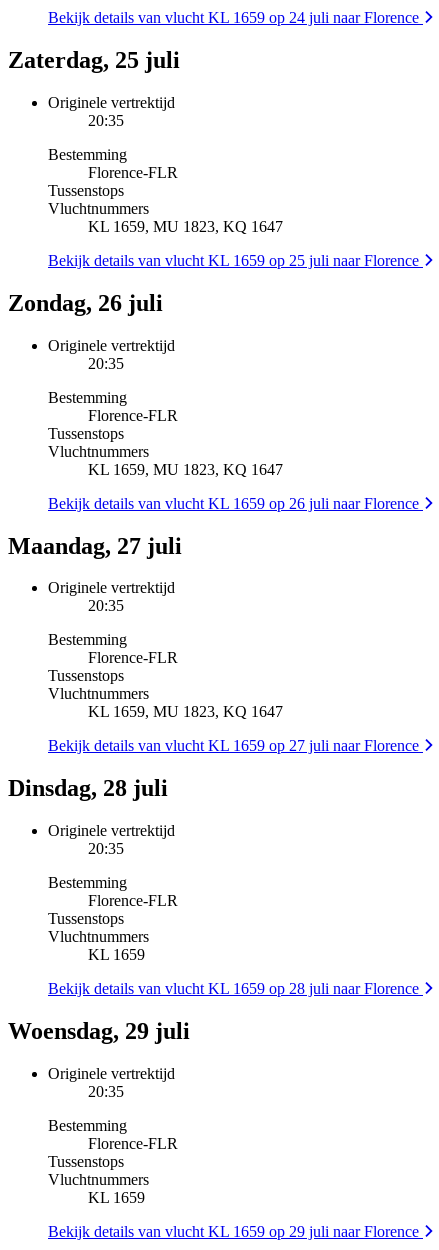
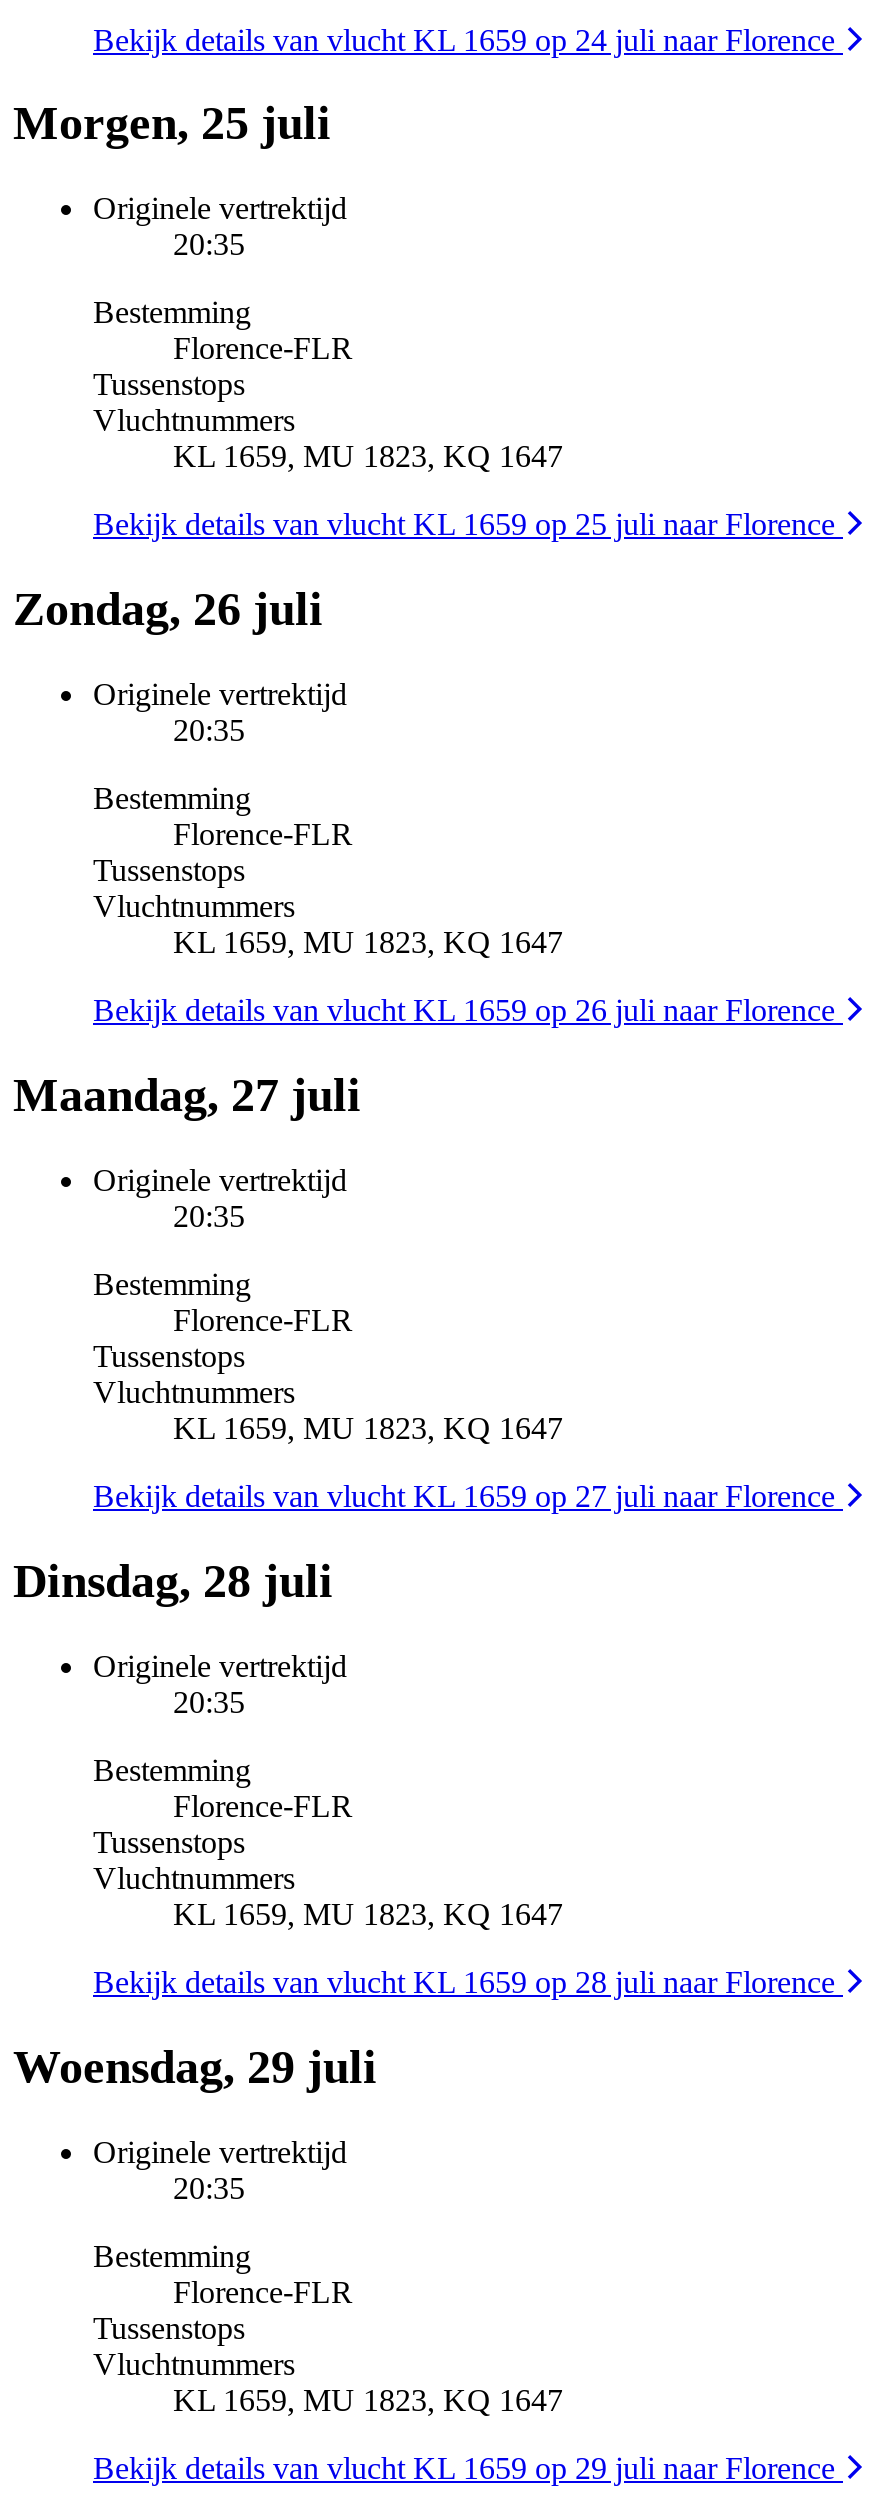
- Zaterdag, 25 juli
+ Morgen, 25 juli

- KL 1659
+ KL 1659, MU 1823, KQ 1647

- KL 1659
+ KL 1659, MU 1823, KQ 1647
